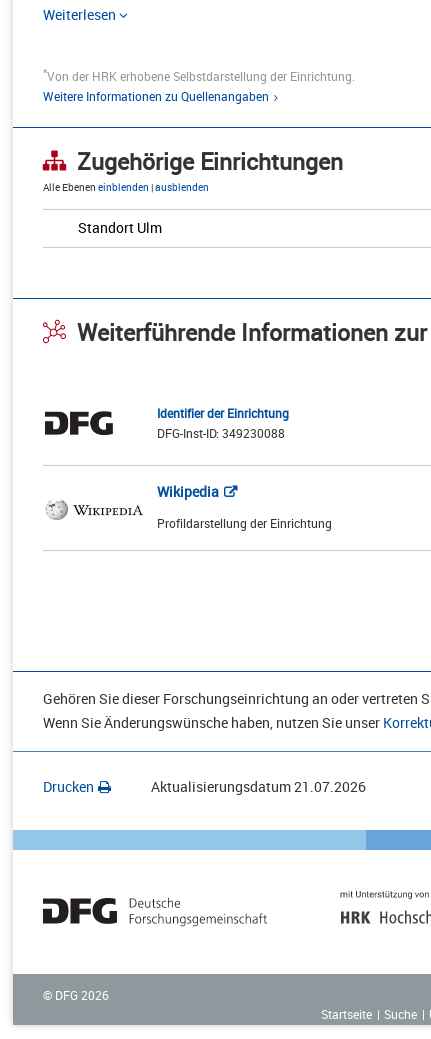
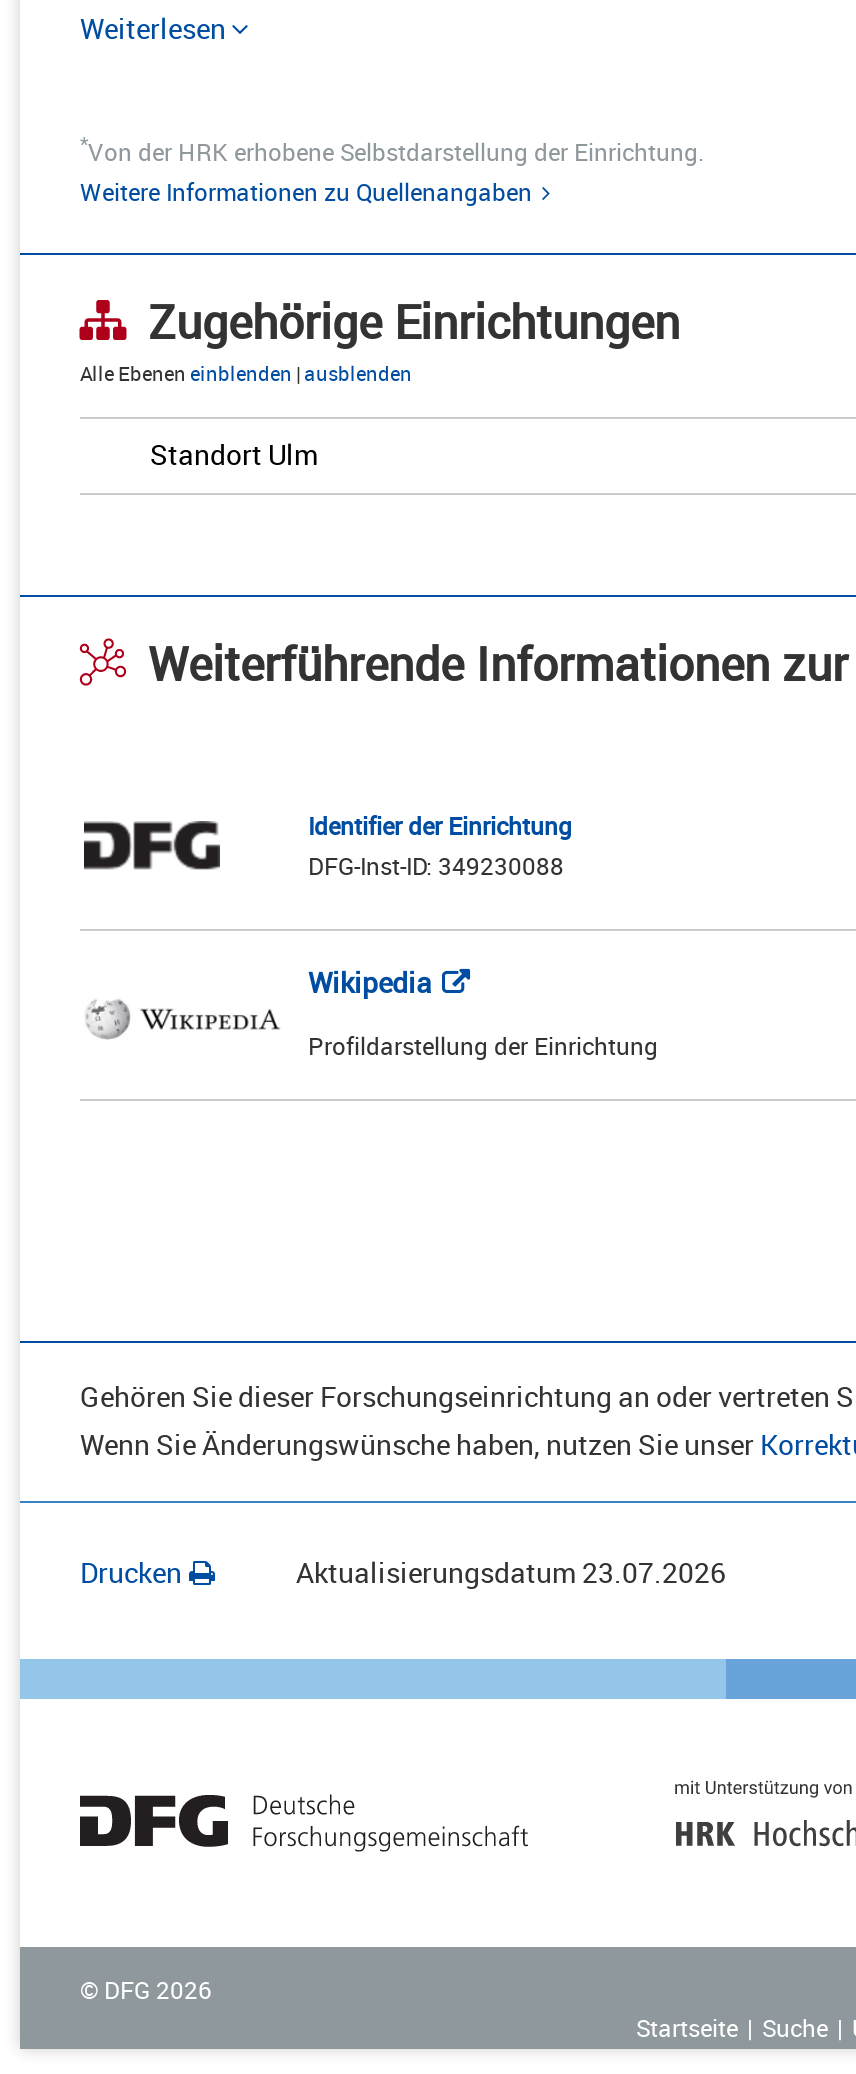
- Aktualisierungsdatum 21.07.2026
+ Aktualisierungsdatum 23.07.2026
